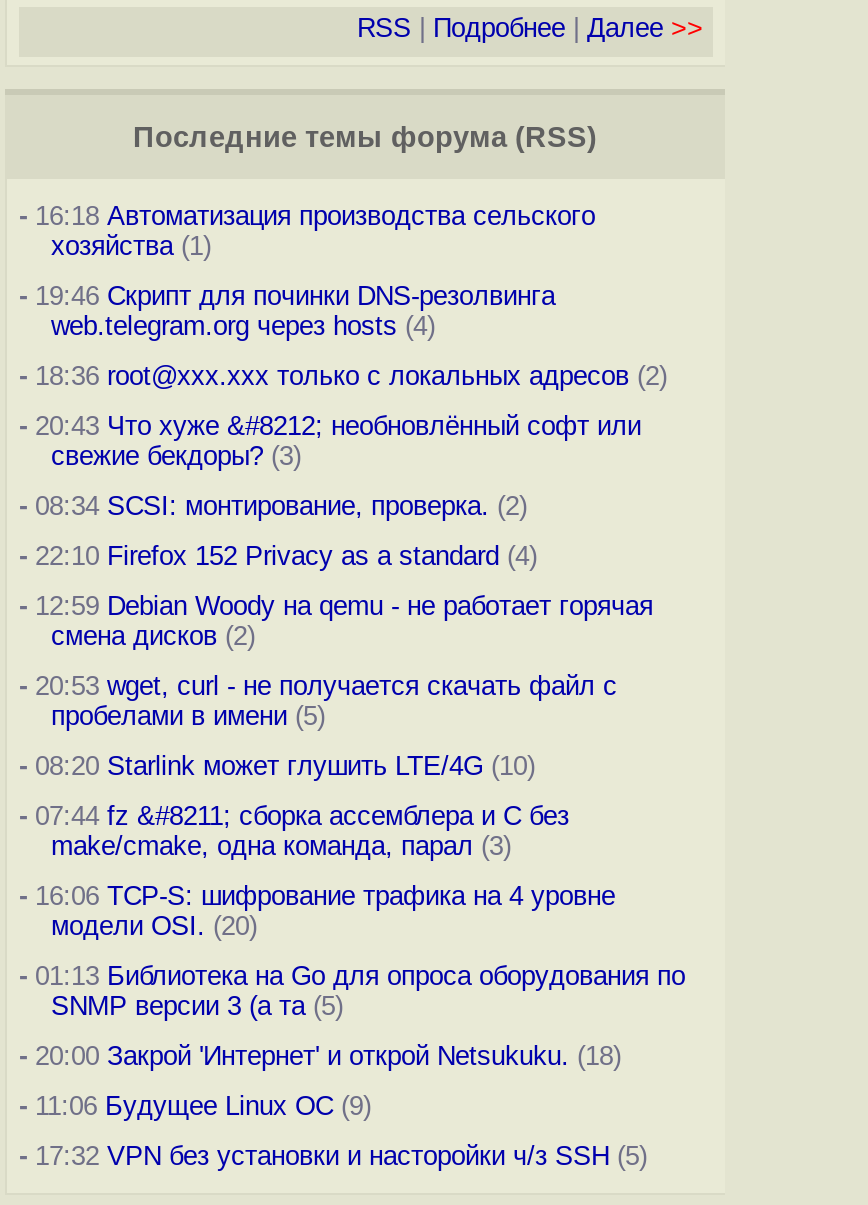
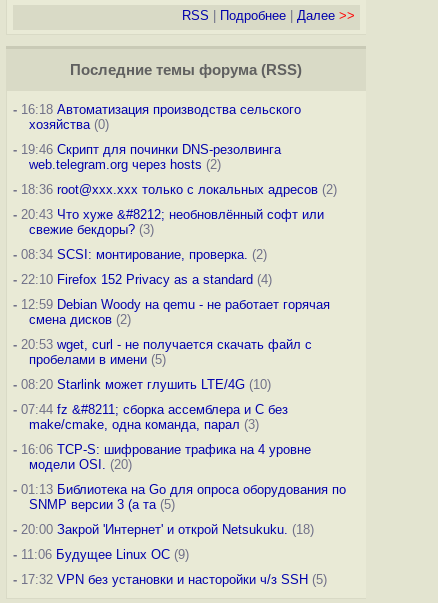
- хозяйства (1)
+ хозяйства (0)

- web.telegram.org через hosts (4)
+ web.telegram.org через hosts (2)
